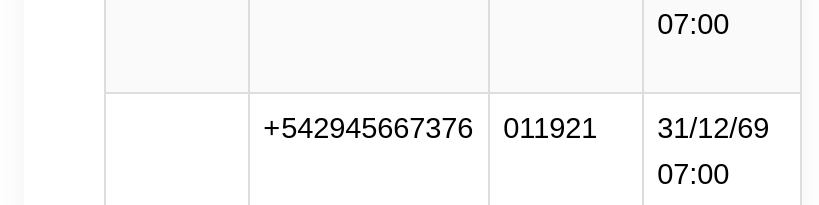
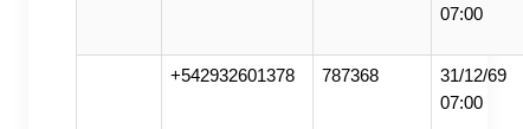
- +542945667376
+ +542932601378

- 011921
+ 787368
